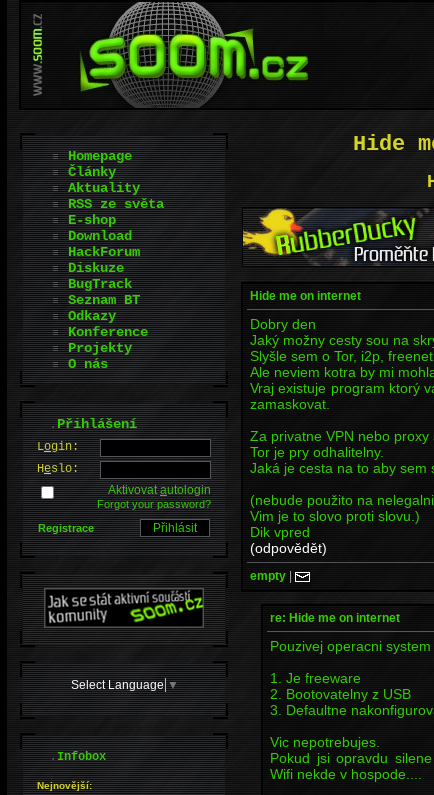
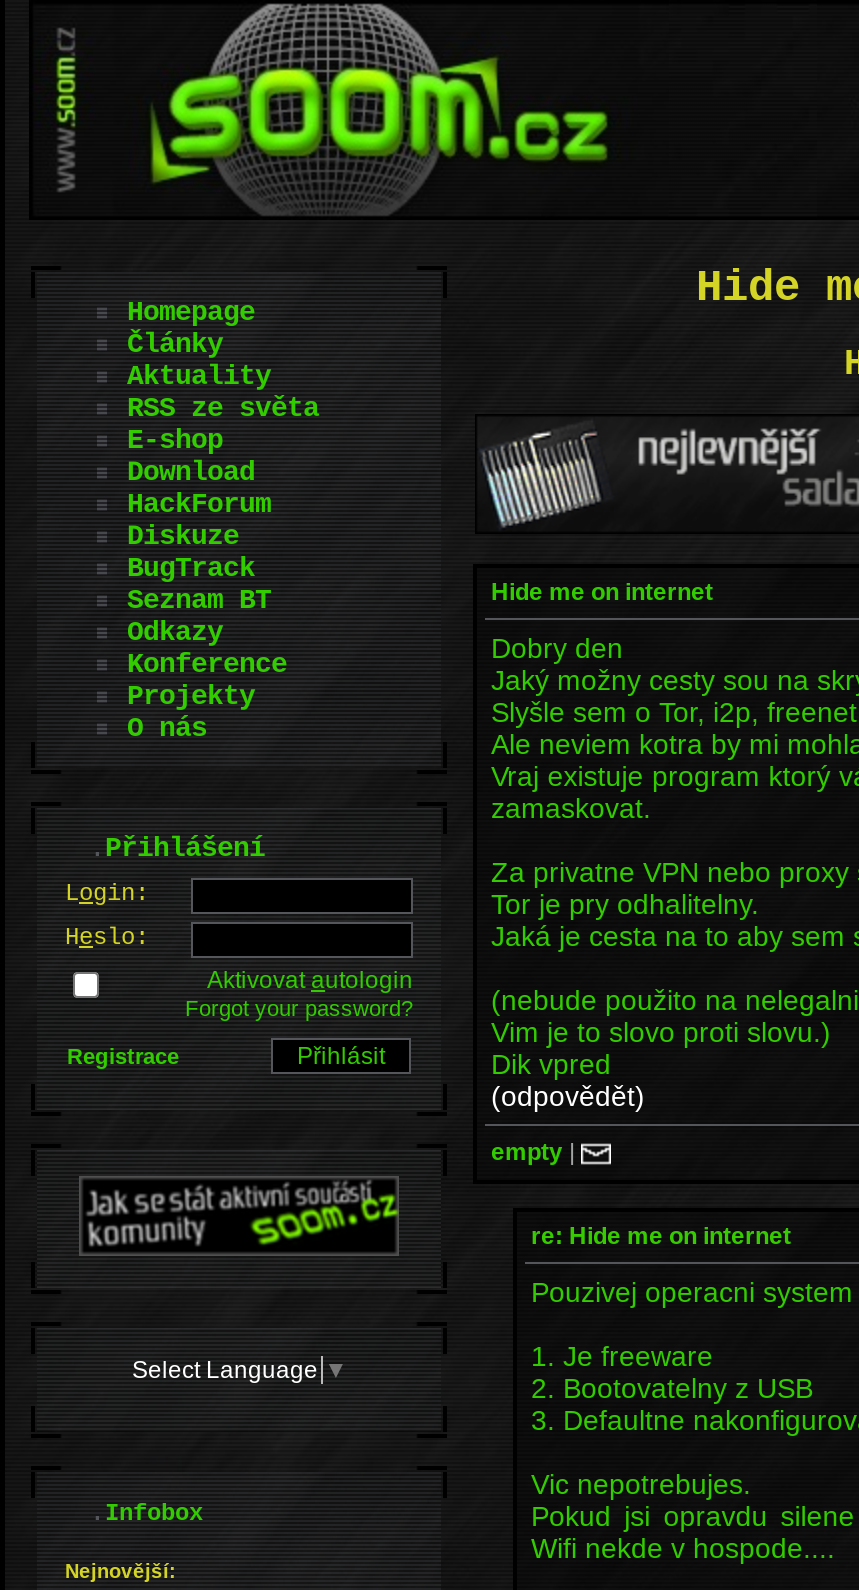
- [image]
+ [image]
